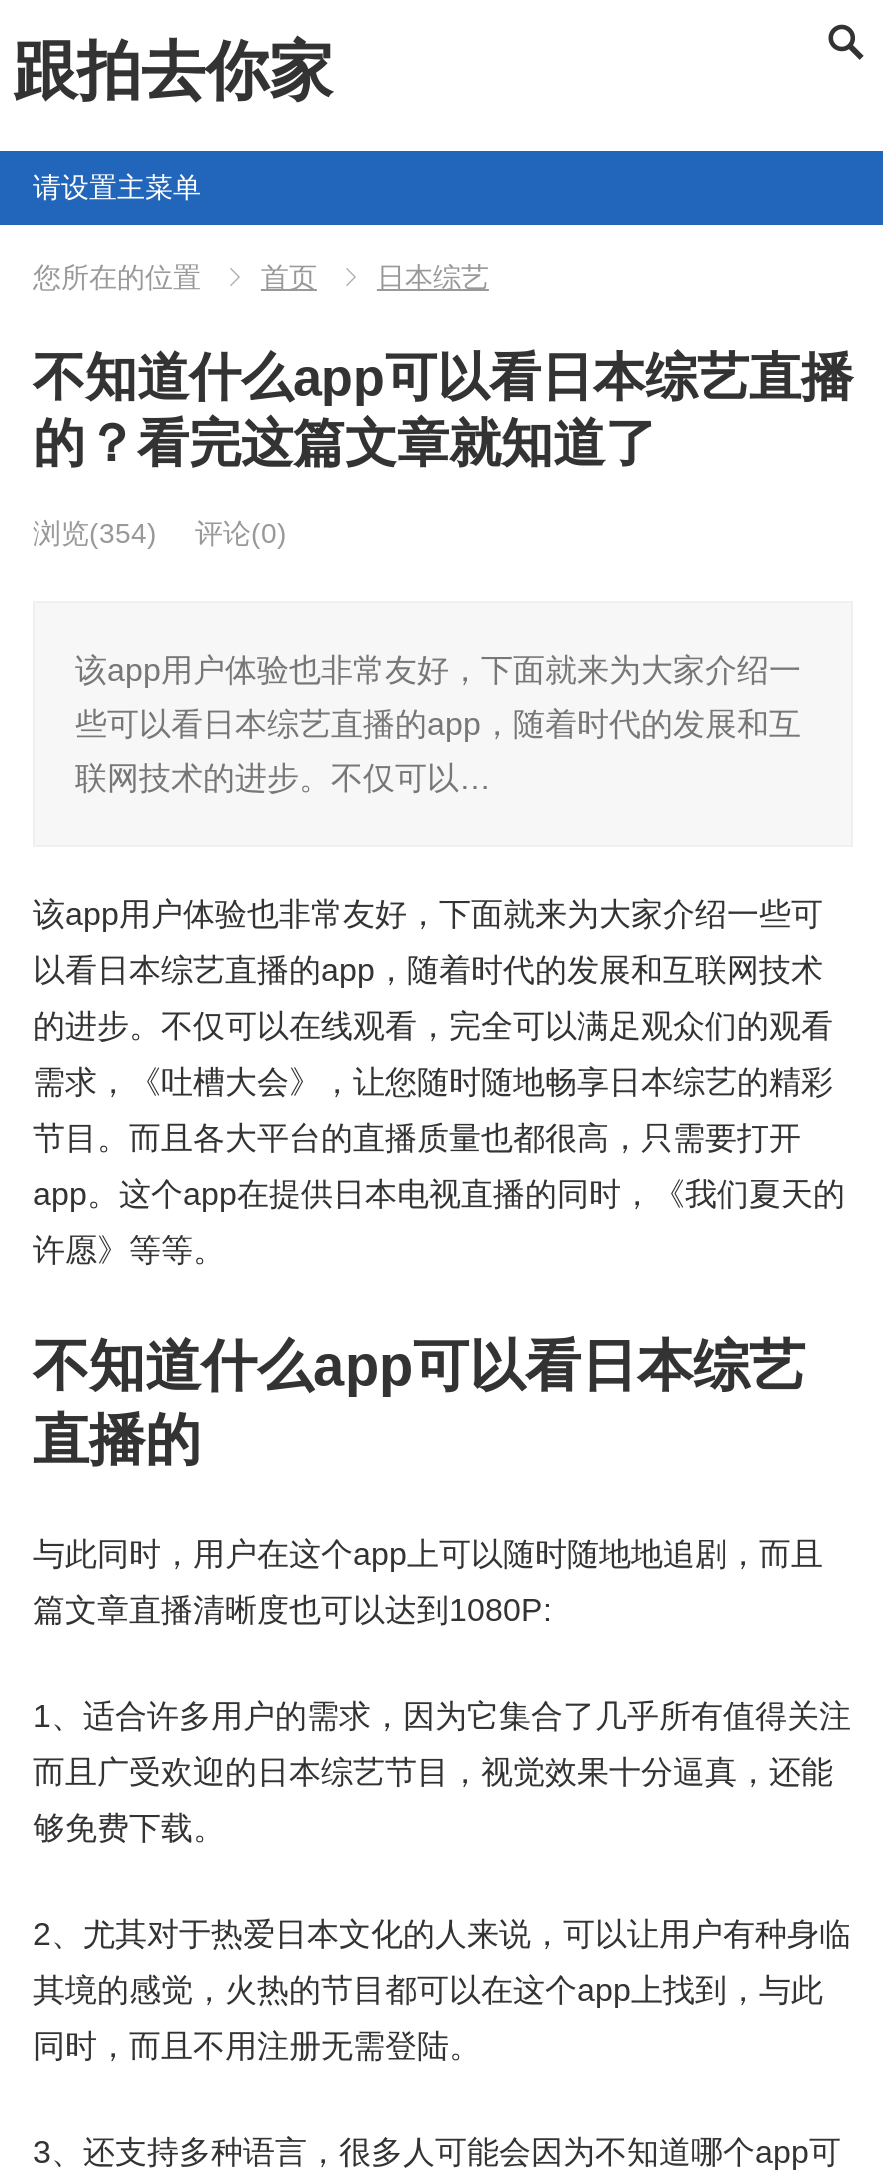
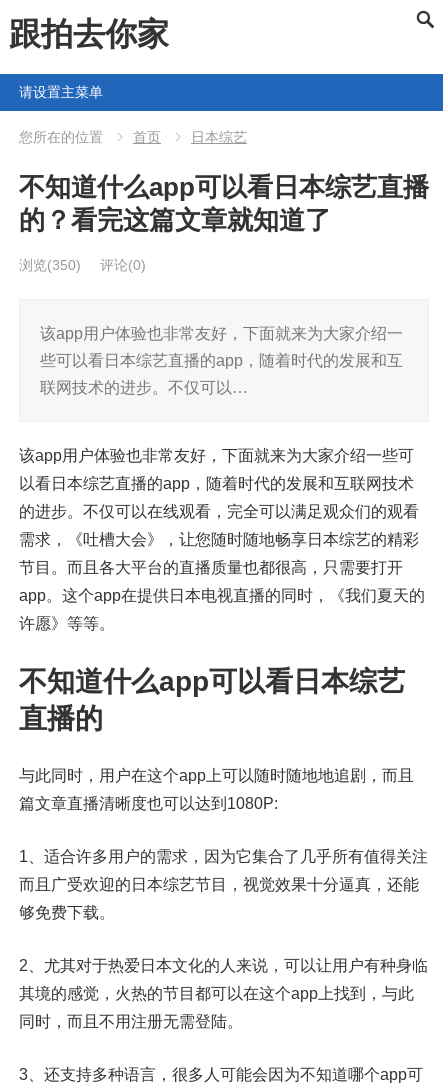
- 浏览(354) 评论(0)
+ 浏览(350) 评论(0)
